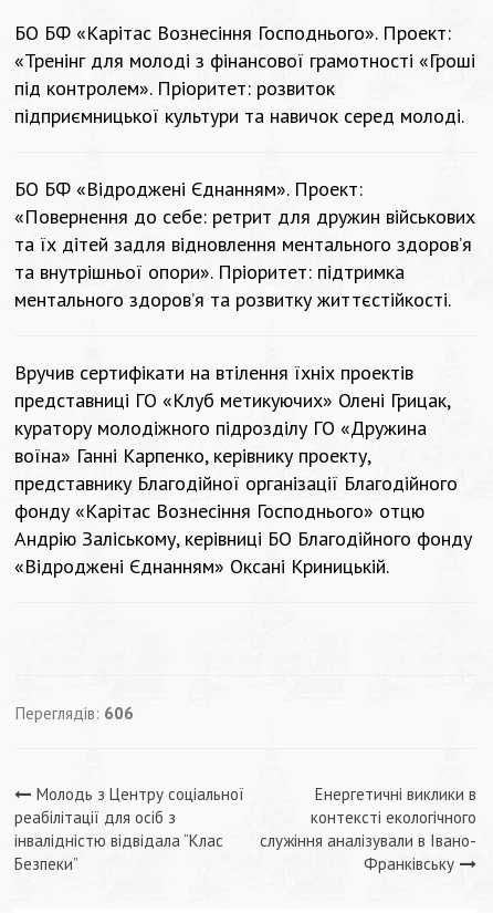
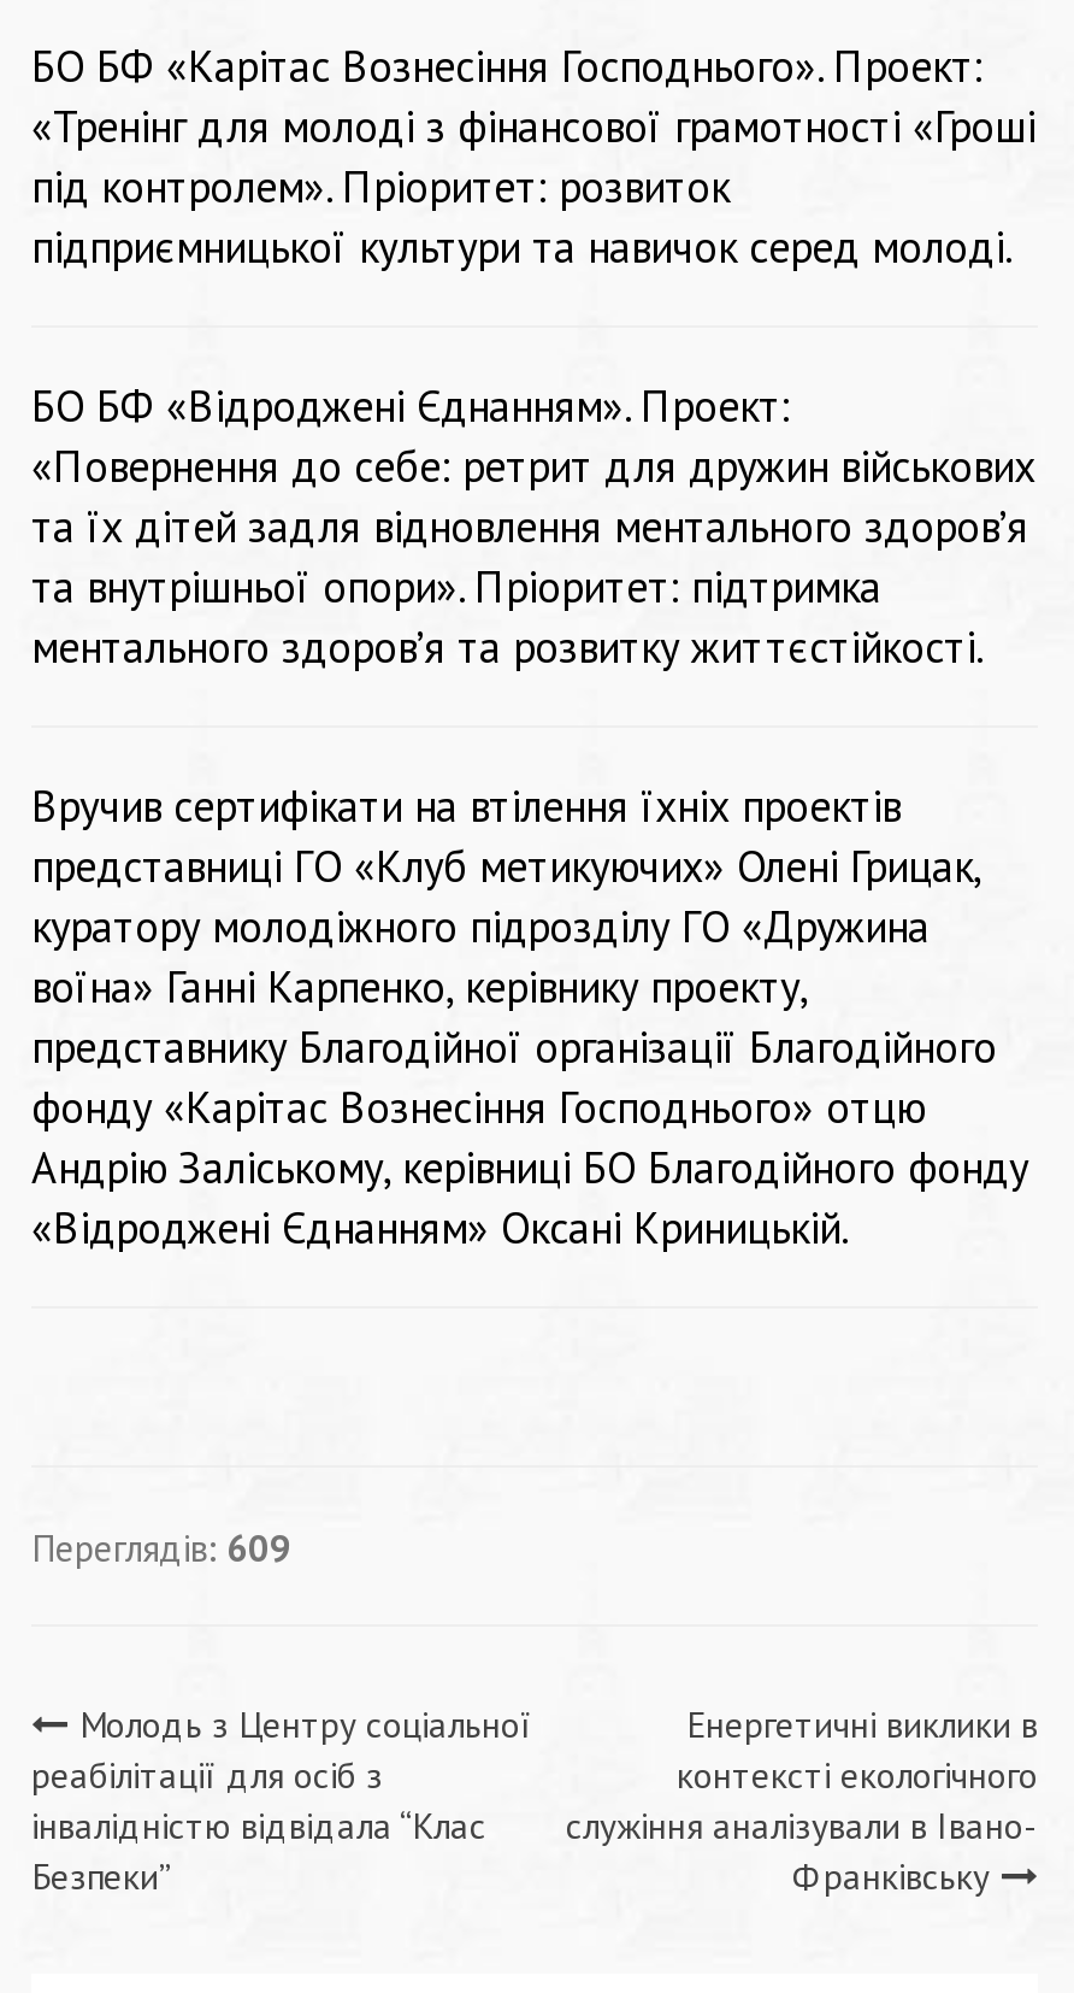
- Переглядів: 606
+ Переглядів: 609
